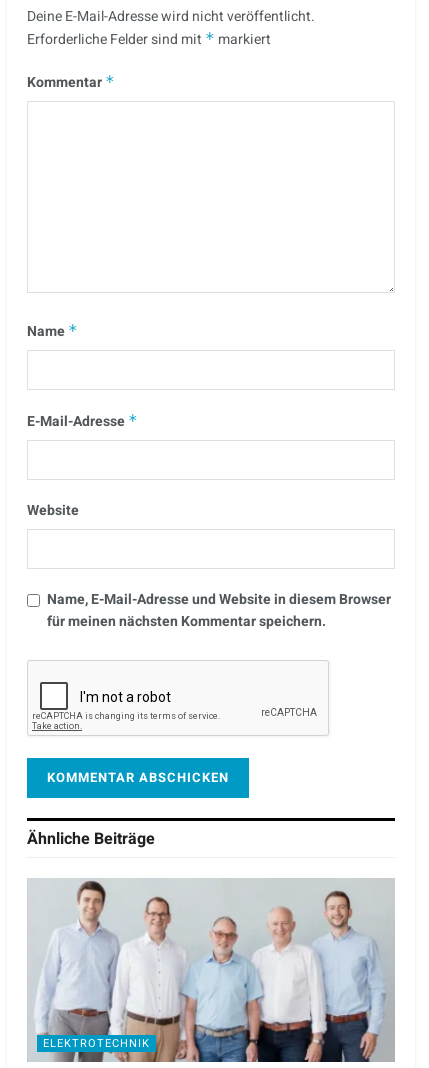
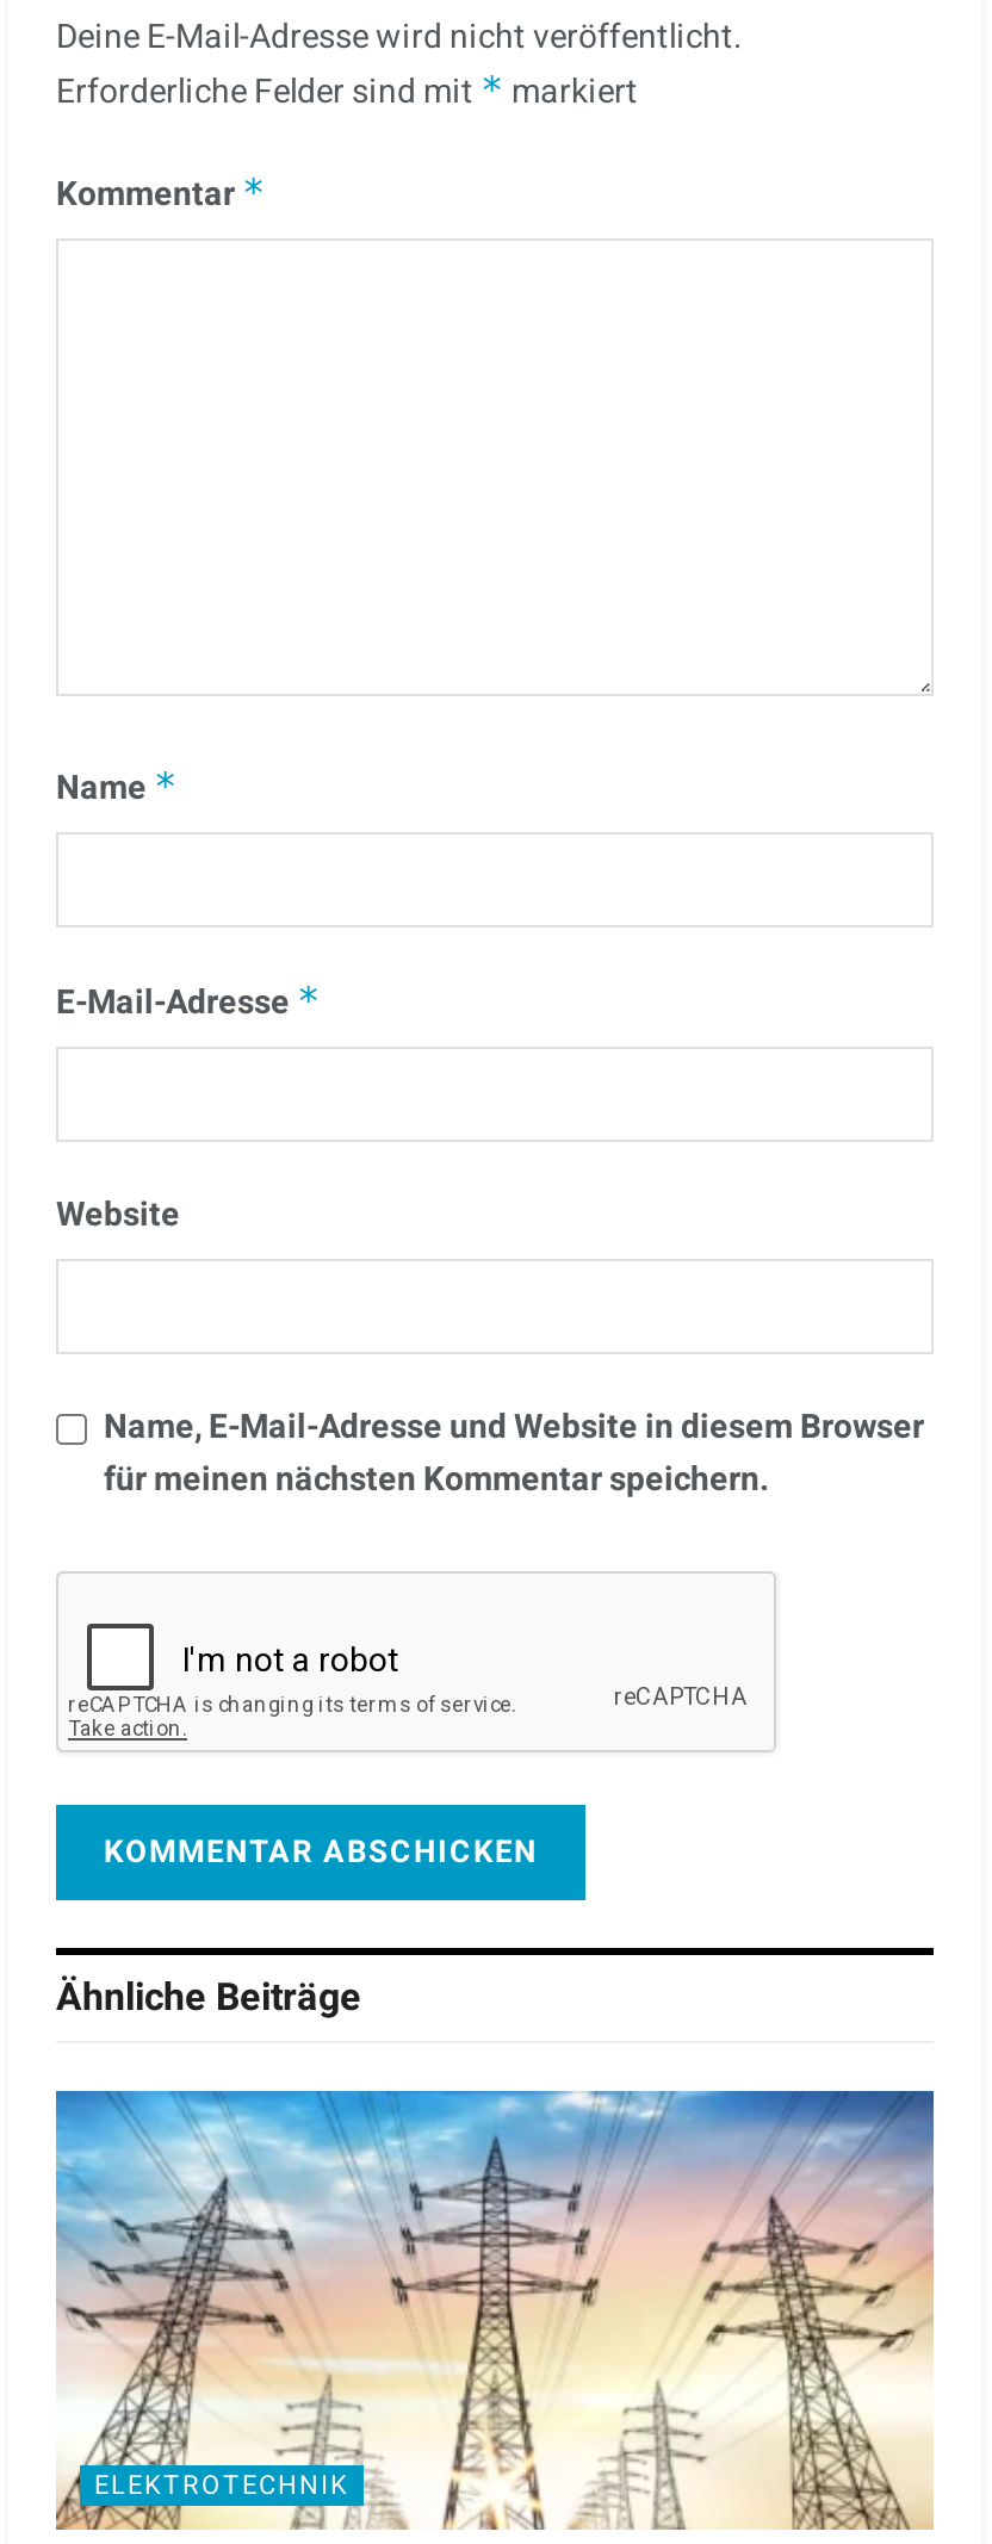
- [image]
+ [image]
